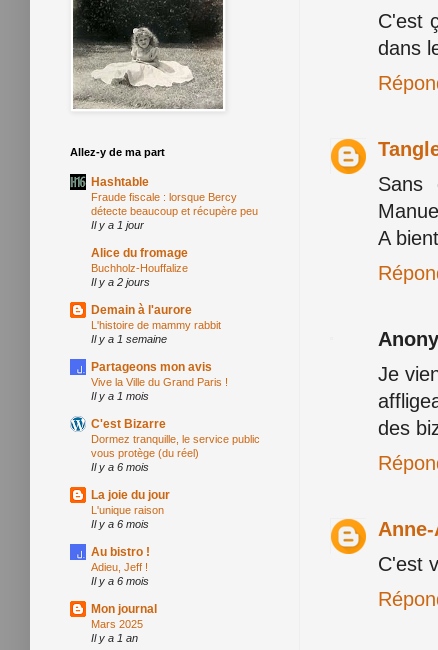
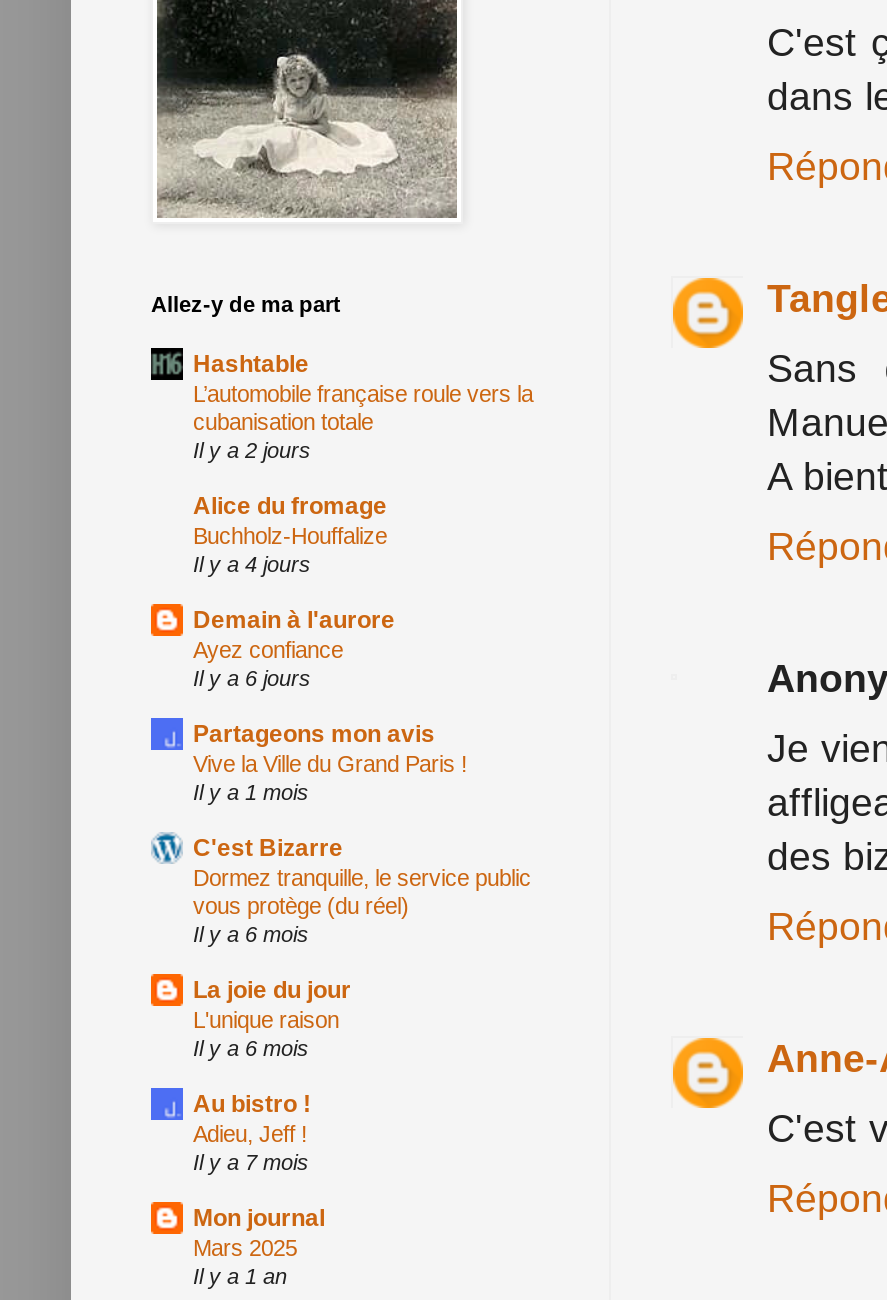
- Fraude fiscale : lorsque Bercy
- détecte beaucoup et récupère peu
- Il y a 1 jour
+ L’automobile française roule vers la
+ cubanisation totale
+ Il y a 2 jours

- Il y a 2 jours
+ Il y a 4 jours

- L'histoire de mammy rabbit
- Il y a 1 semaine
+ Ayez confiance
+ Il y a 6 jours

- Il y a 6 mois
+ Il y a 7 mois
